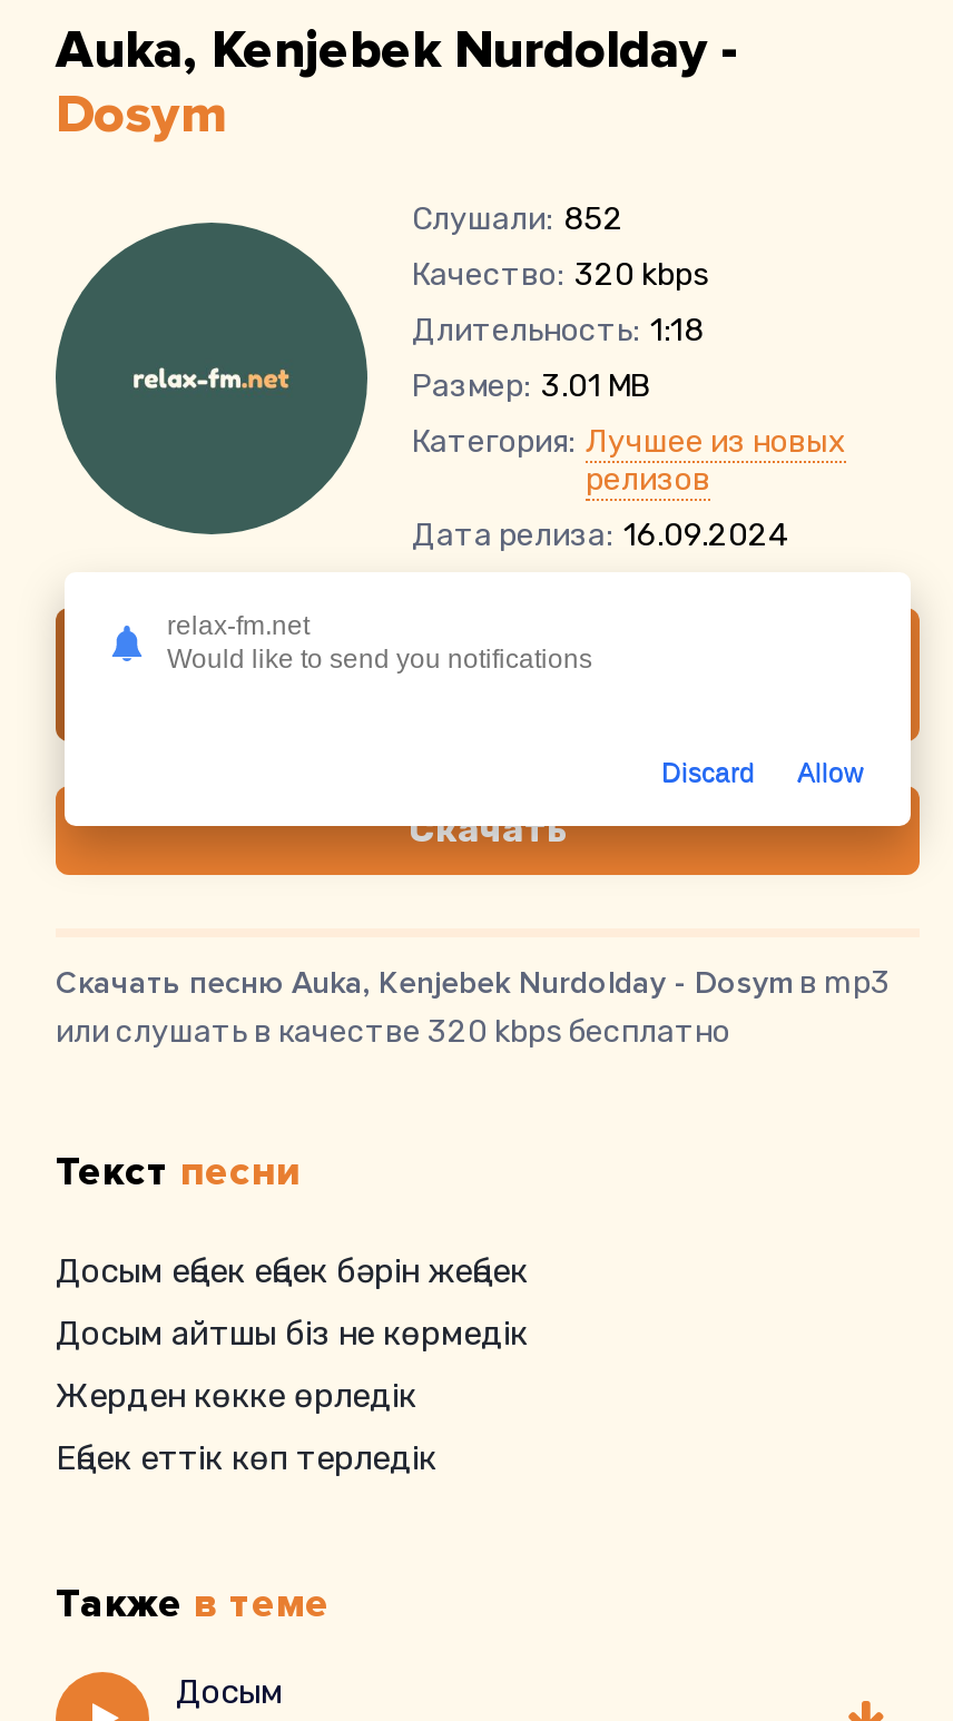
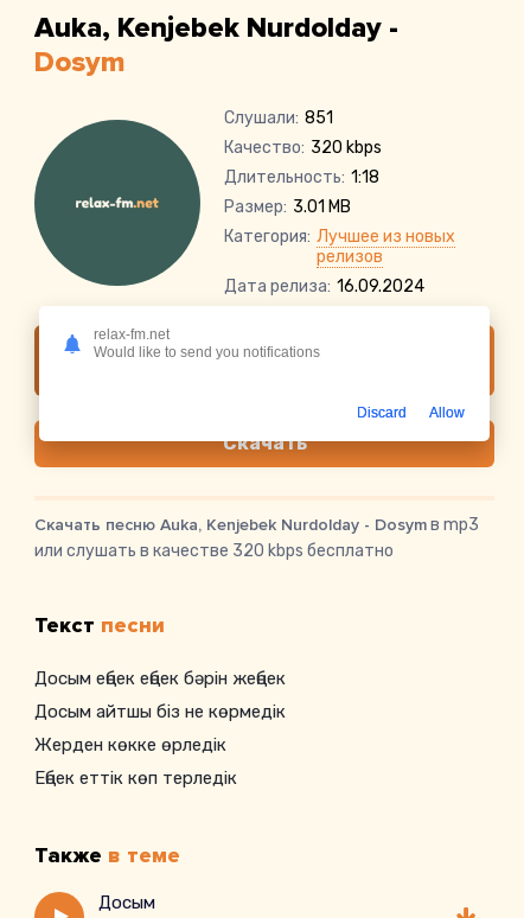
- Слушали: 852
+ Слушали: 851
